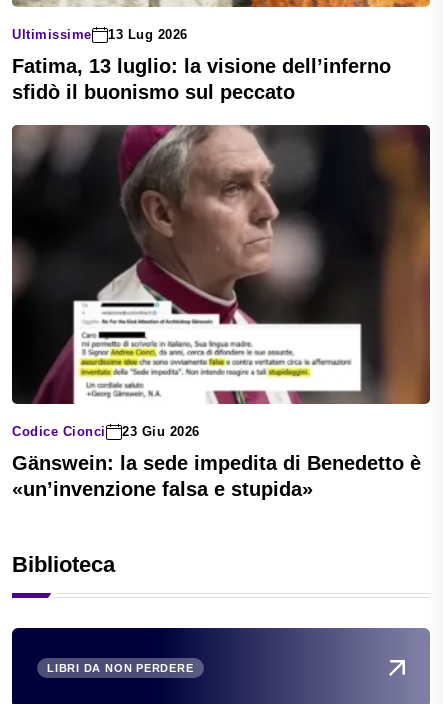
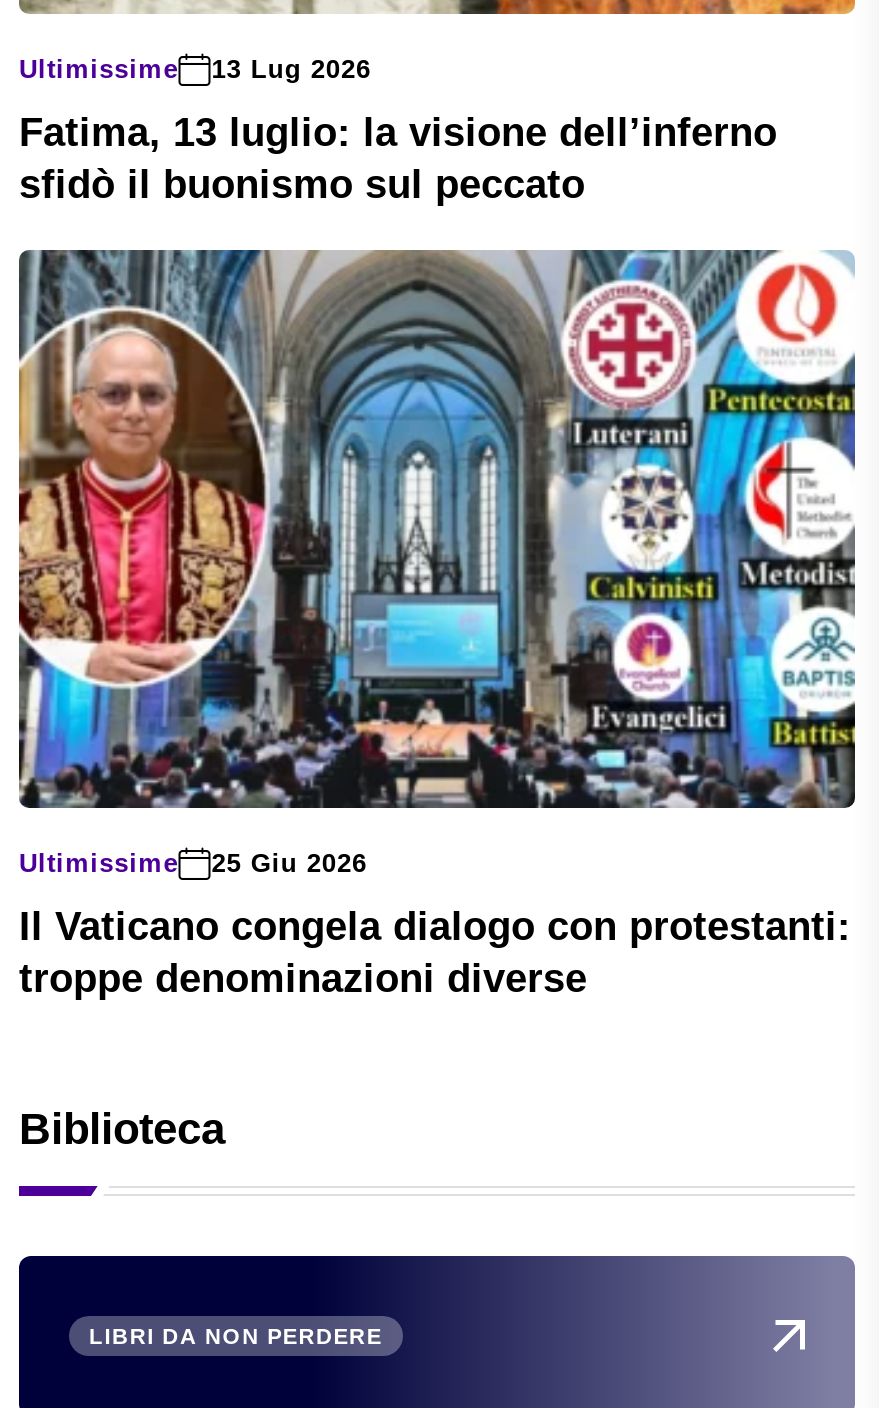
- [image]
- Codice Cionci
- 23 Giu 2026
+ [image]
+ Ultimissime
+ 25 Giu 2026

- Gänswein: la sede impedita di Benedetto è
- «un’invenzione falsa e stupida»
+ Il Vaticano congela dialogo con protestanti:
+ troppe denominazioni diverse
